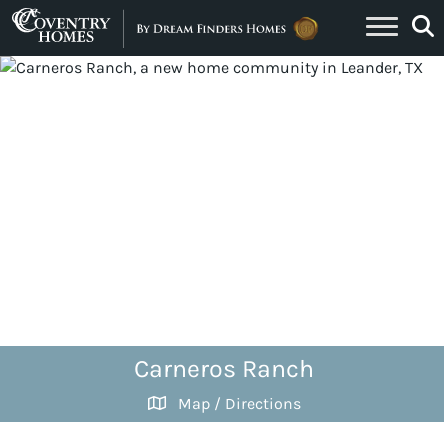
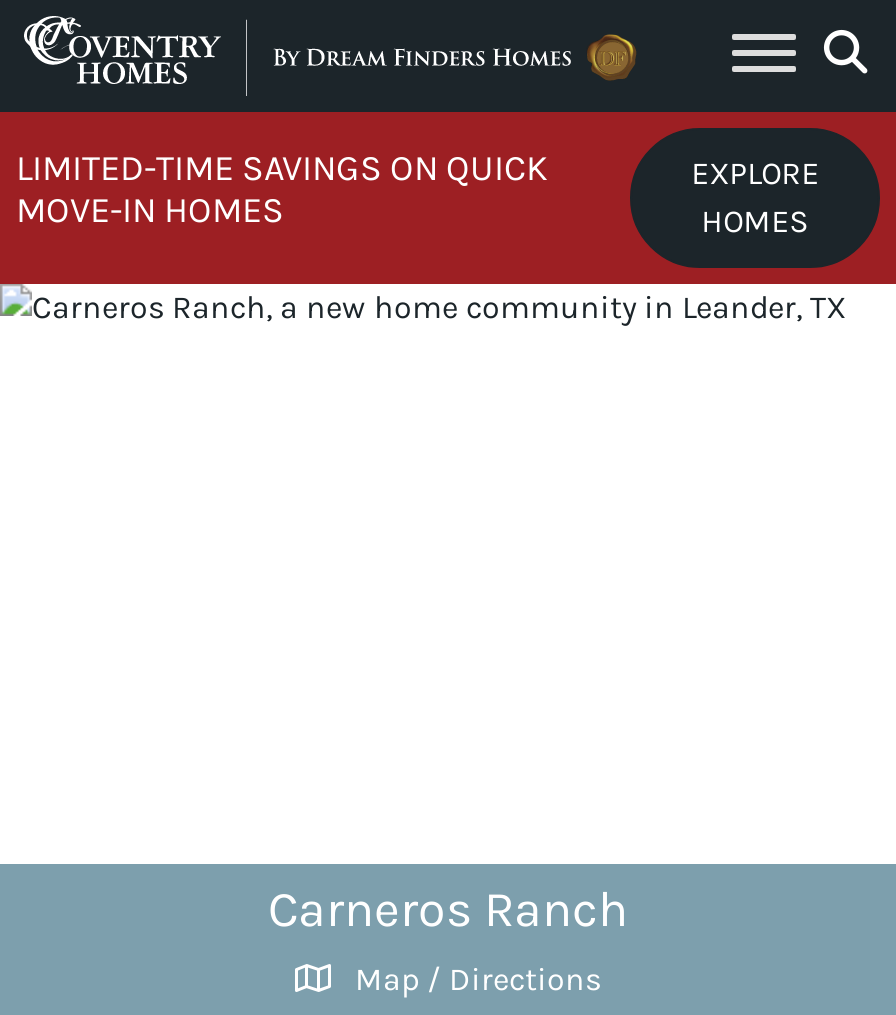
+ [image]
+ LIMITED-TIME SAVINGS ON QUICK
+ MOVE-IN HOMES

+ EXPLORE
+ HOMES
